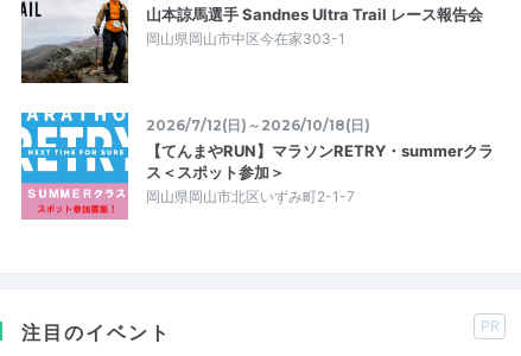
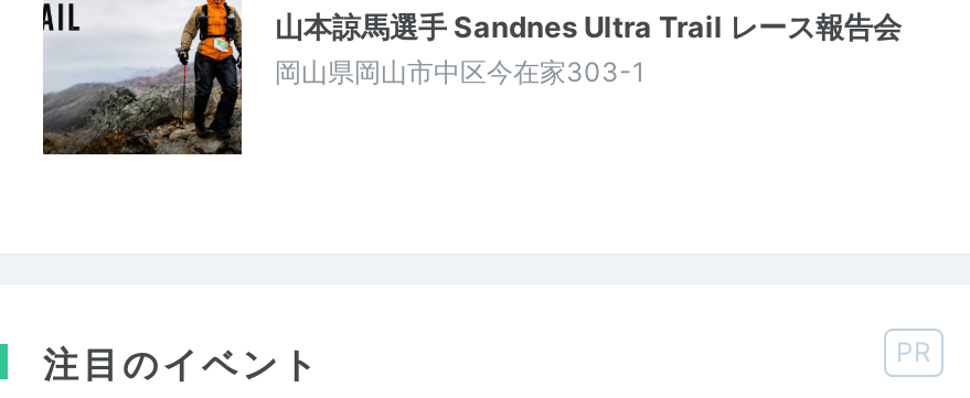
- [image]
- 2026/7/12(日)～2026/10/18(日)
- 【てんまやRUN】マラソンRETRY・summerクラ
- ス＜スポット参加＞
- 岡山県岡山市北区いずみ町2-1-7
